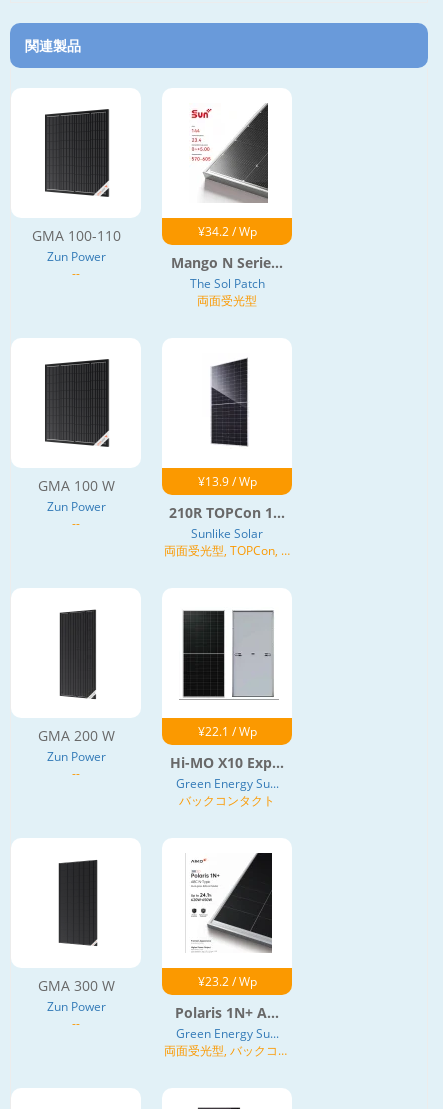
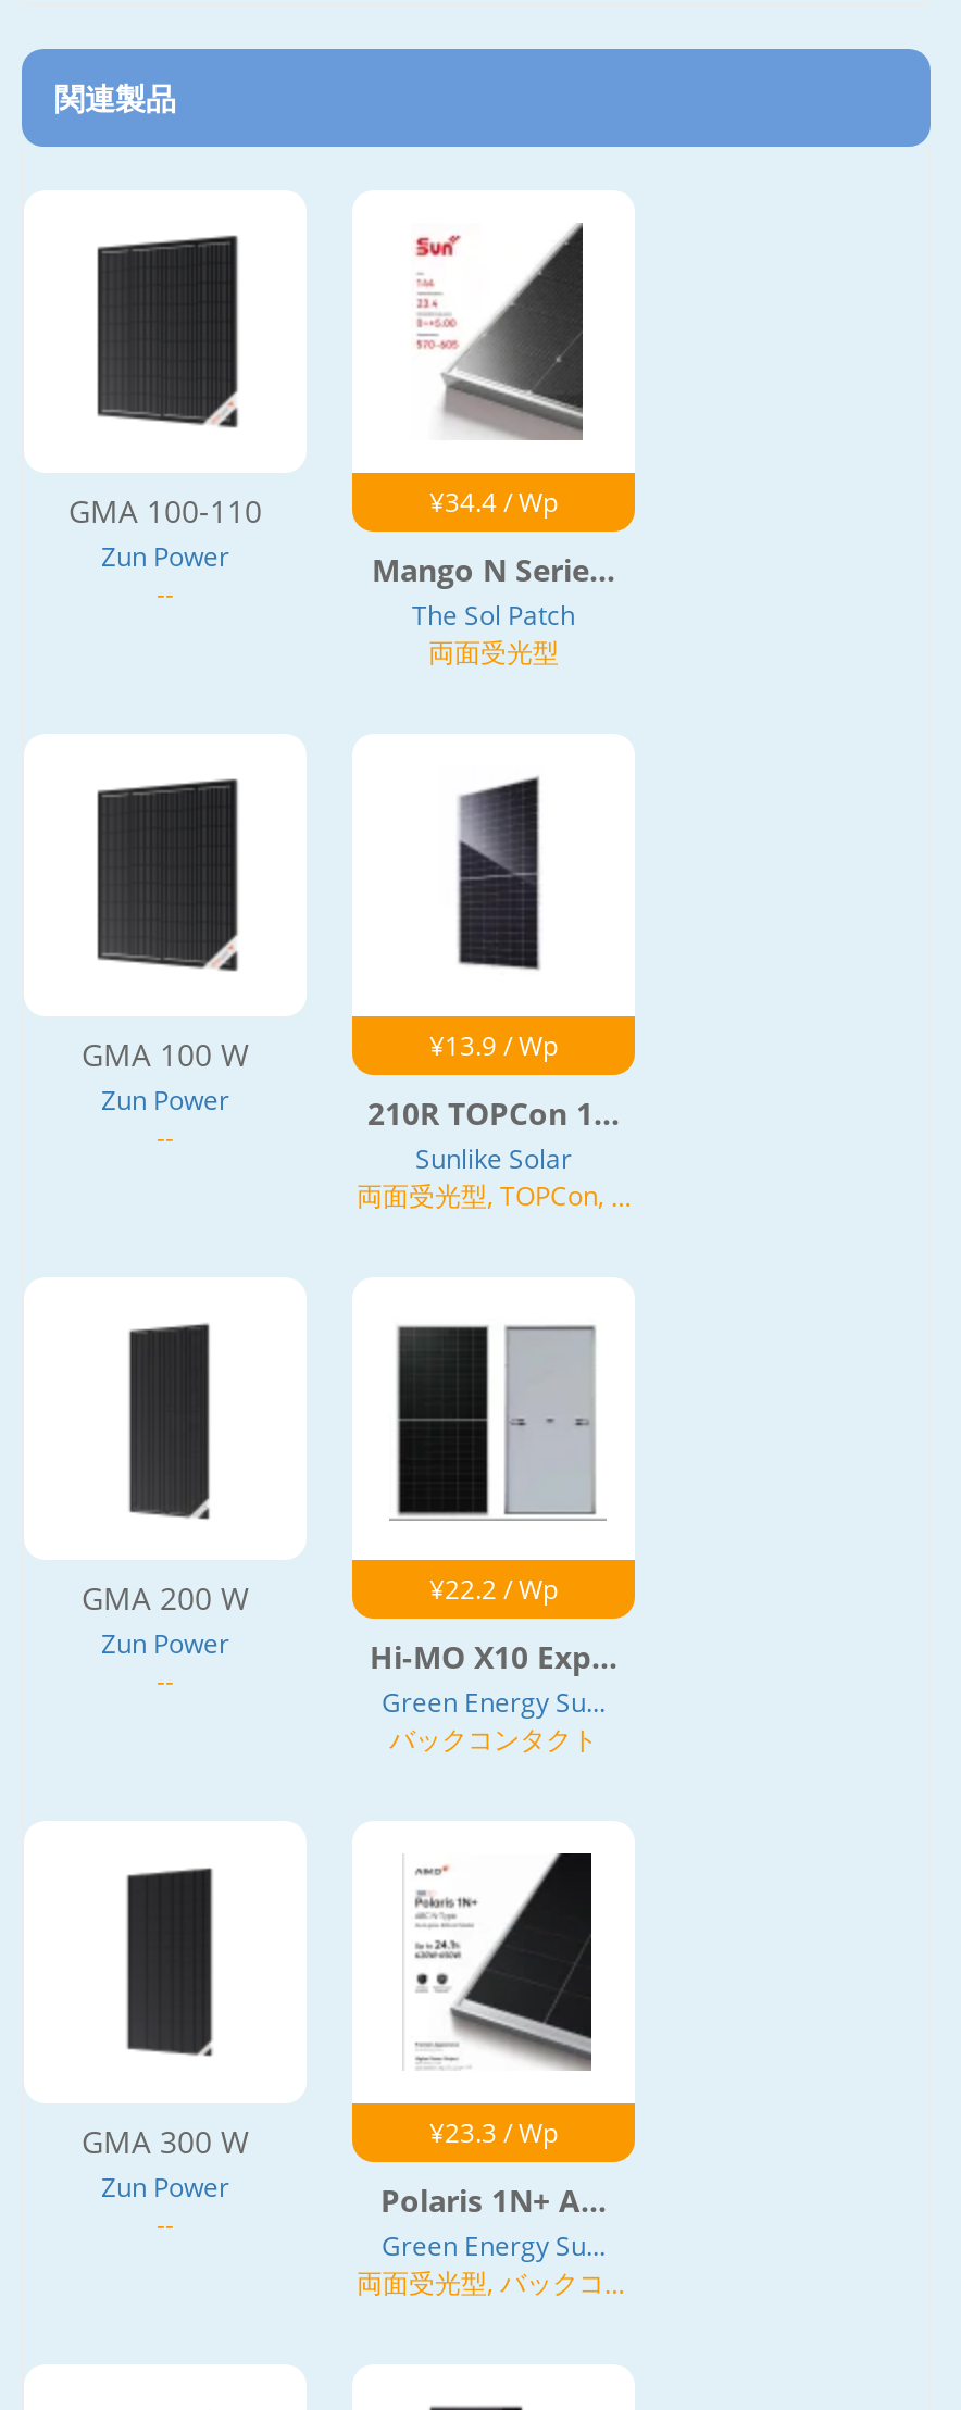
- ¥34.2 / Wp
+ ¥34.4 / Wp

- ¥22.1 / Wp
+ ¥22.2 / Wp

- ¥23.2 / Wp
+ ¥23.3 / Wp
